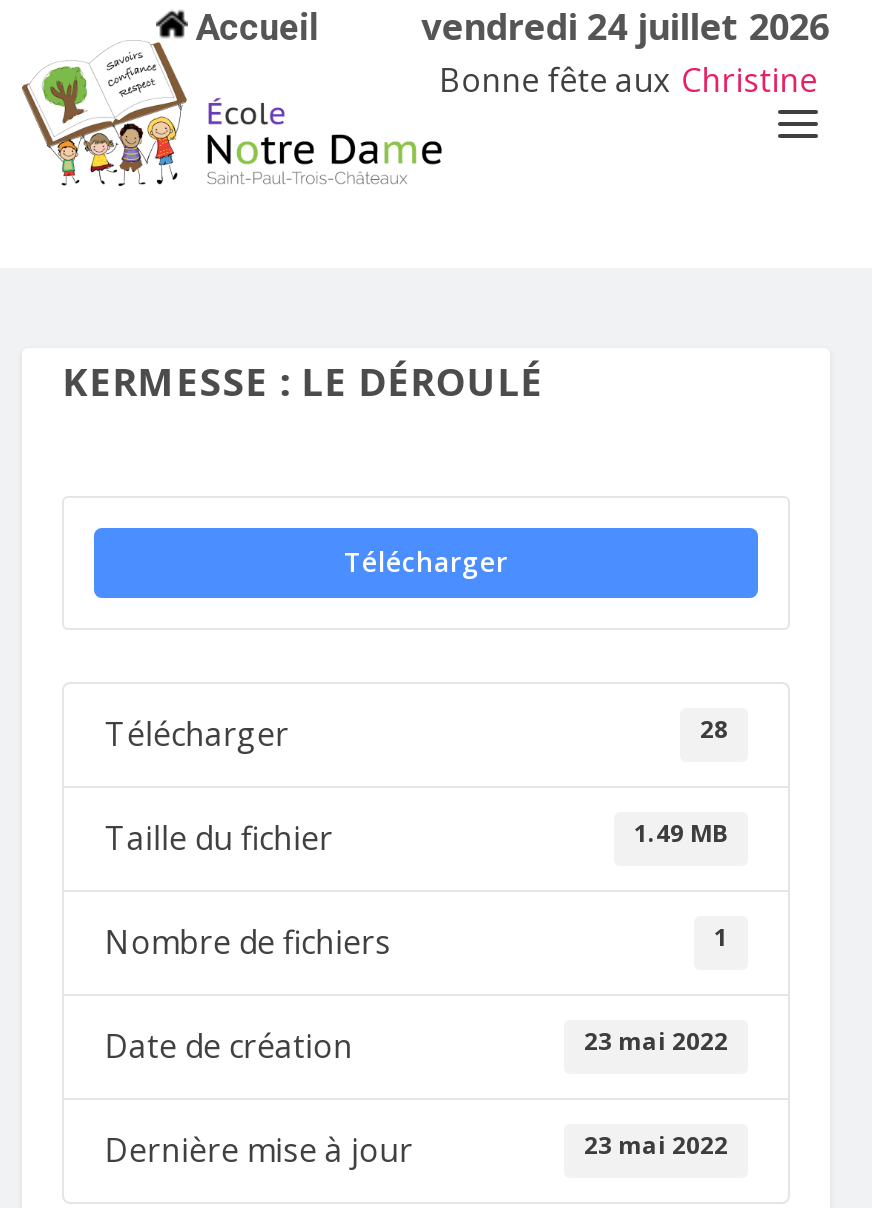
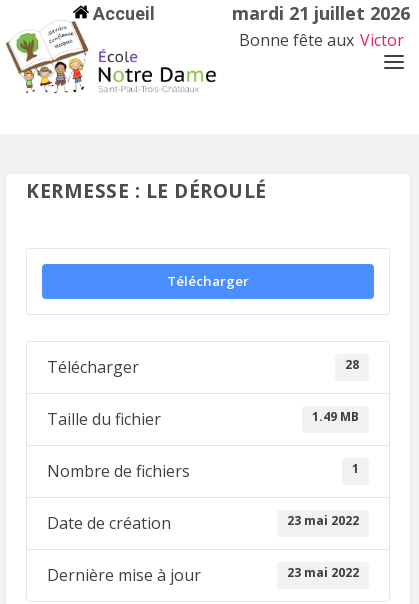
- vendredi 24 juillet 2026
+ mardi 21 juillet 2026

- Bonne fête aux Christine
+ Bonne fête aux Victor
